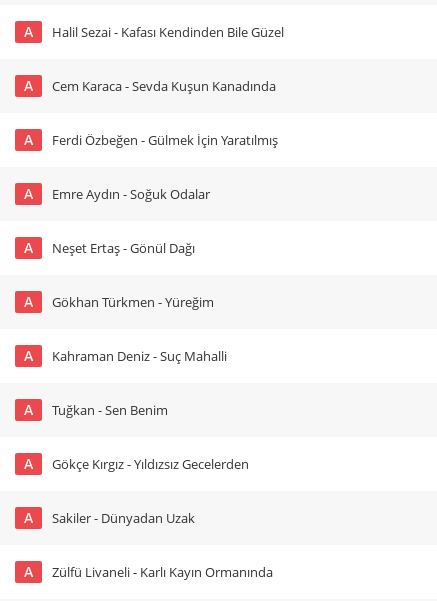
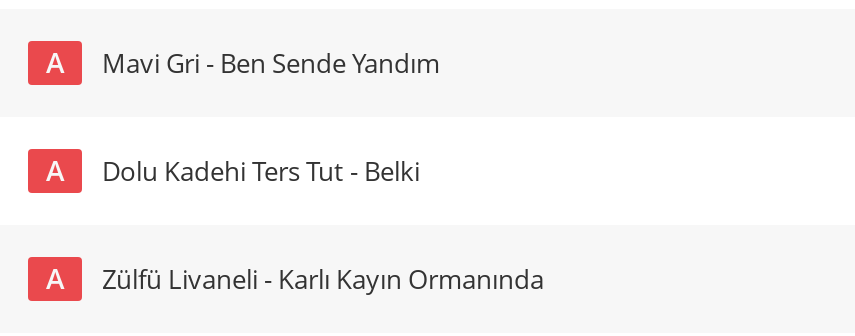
- Halil Sezai - Kafası Kendinden Bile Güzel
+ Mavi Gri - Ben Sende Yandım

- Cem Karaca - Sevda Kuşun Kanadında
- A
- Ferdi Özbeğen - Gülmek İçin Yaratılmış
- A
- Emre Aydın - Soğuk Odalar
- A
- Neşet Ertaş - Gönül Dağı
- A
- Gökhan Türkmen - Yüreğim
- A
- Kahraman Deniz - Suç Mahalli
- A
- Tuğkan - Sen Benim
- A
- Gökçe Kırgız - Yıldızsız Gecelerden
- A
- Sakiler - Dünyadan Uzak
+ Dolu Kadehi Ters Tut - Belki
